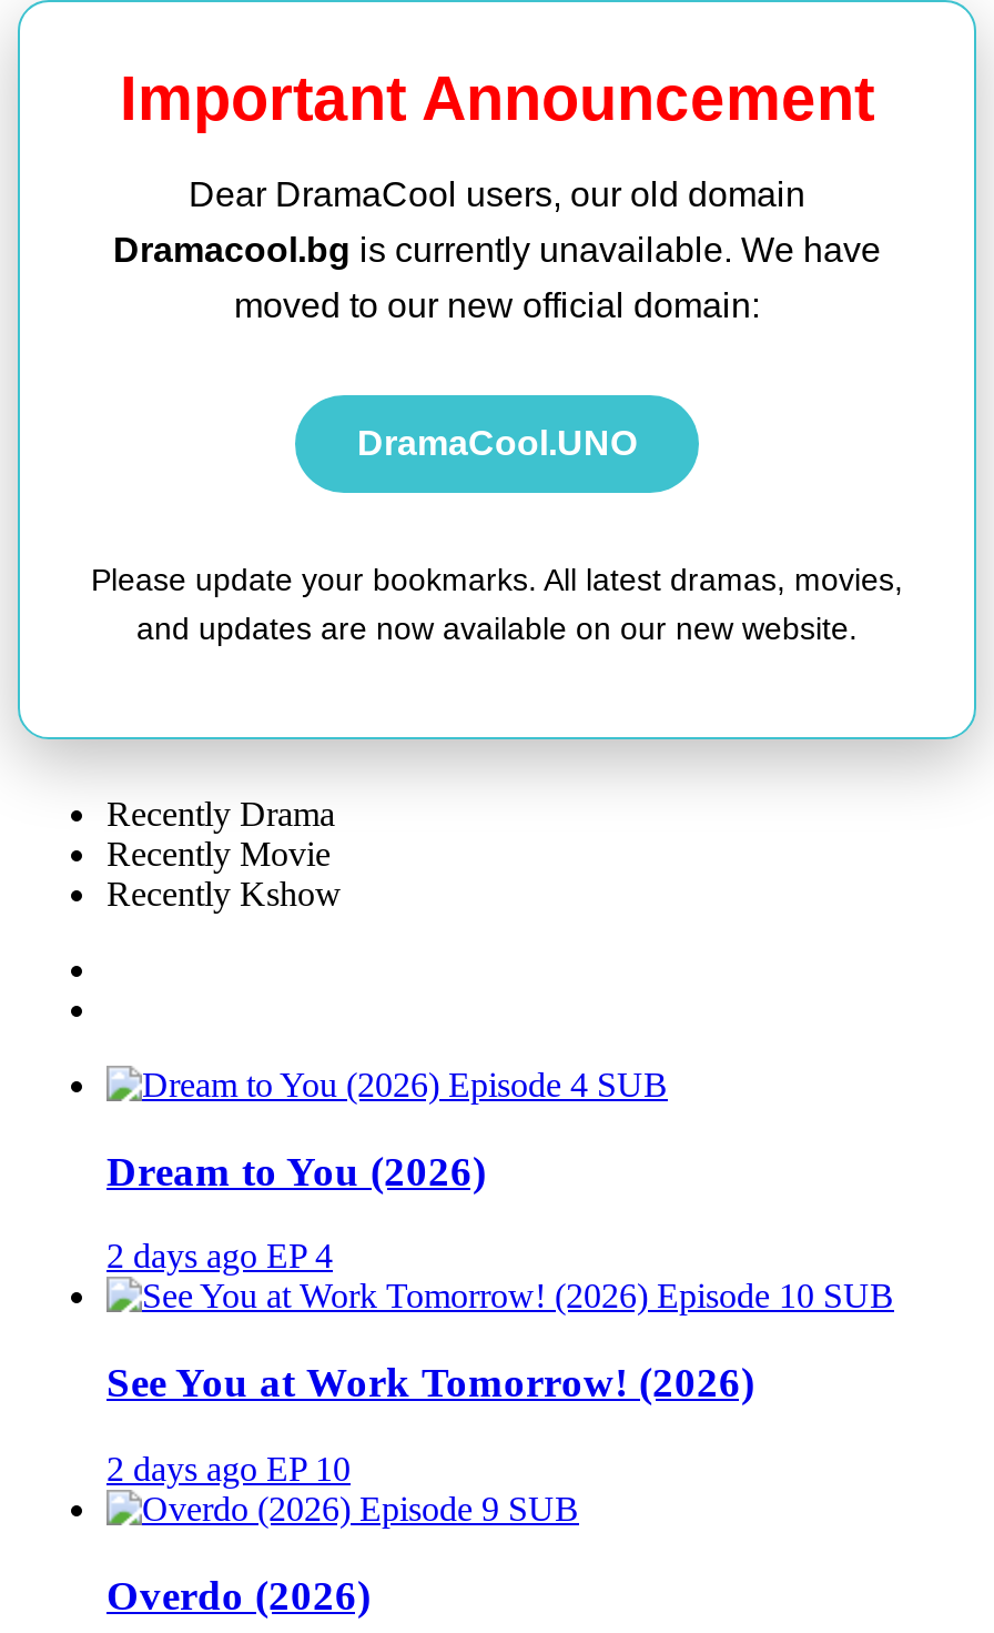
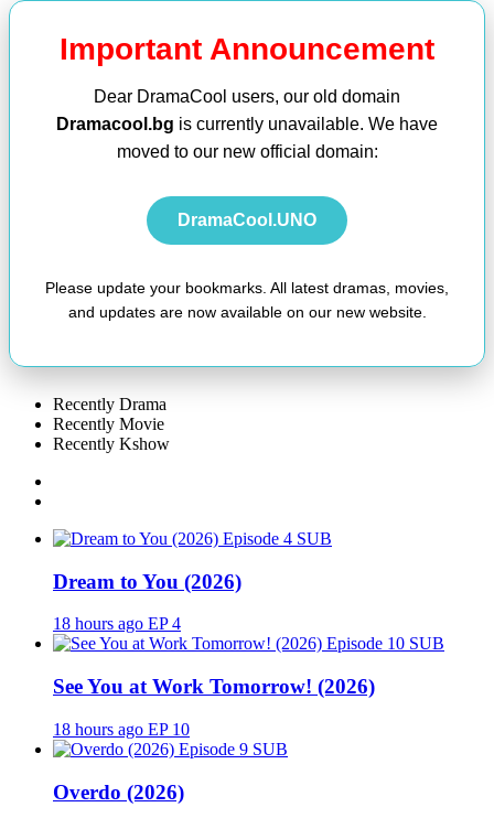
- 2 days ago EP 4
+ 18 hours ago EP 4

- 2 days ago EP 10
+ 18 hours ago EP 10
